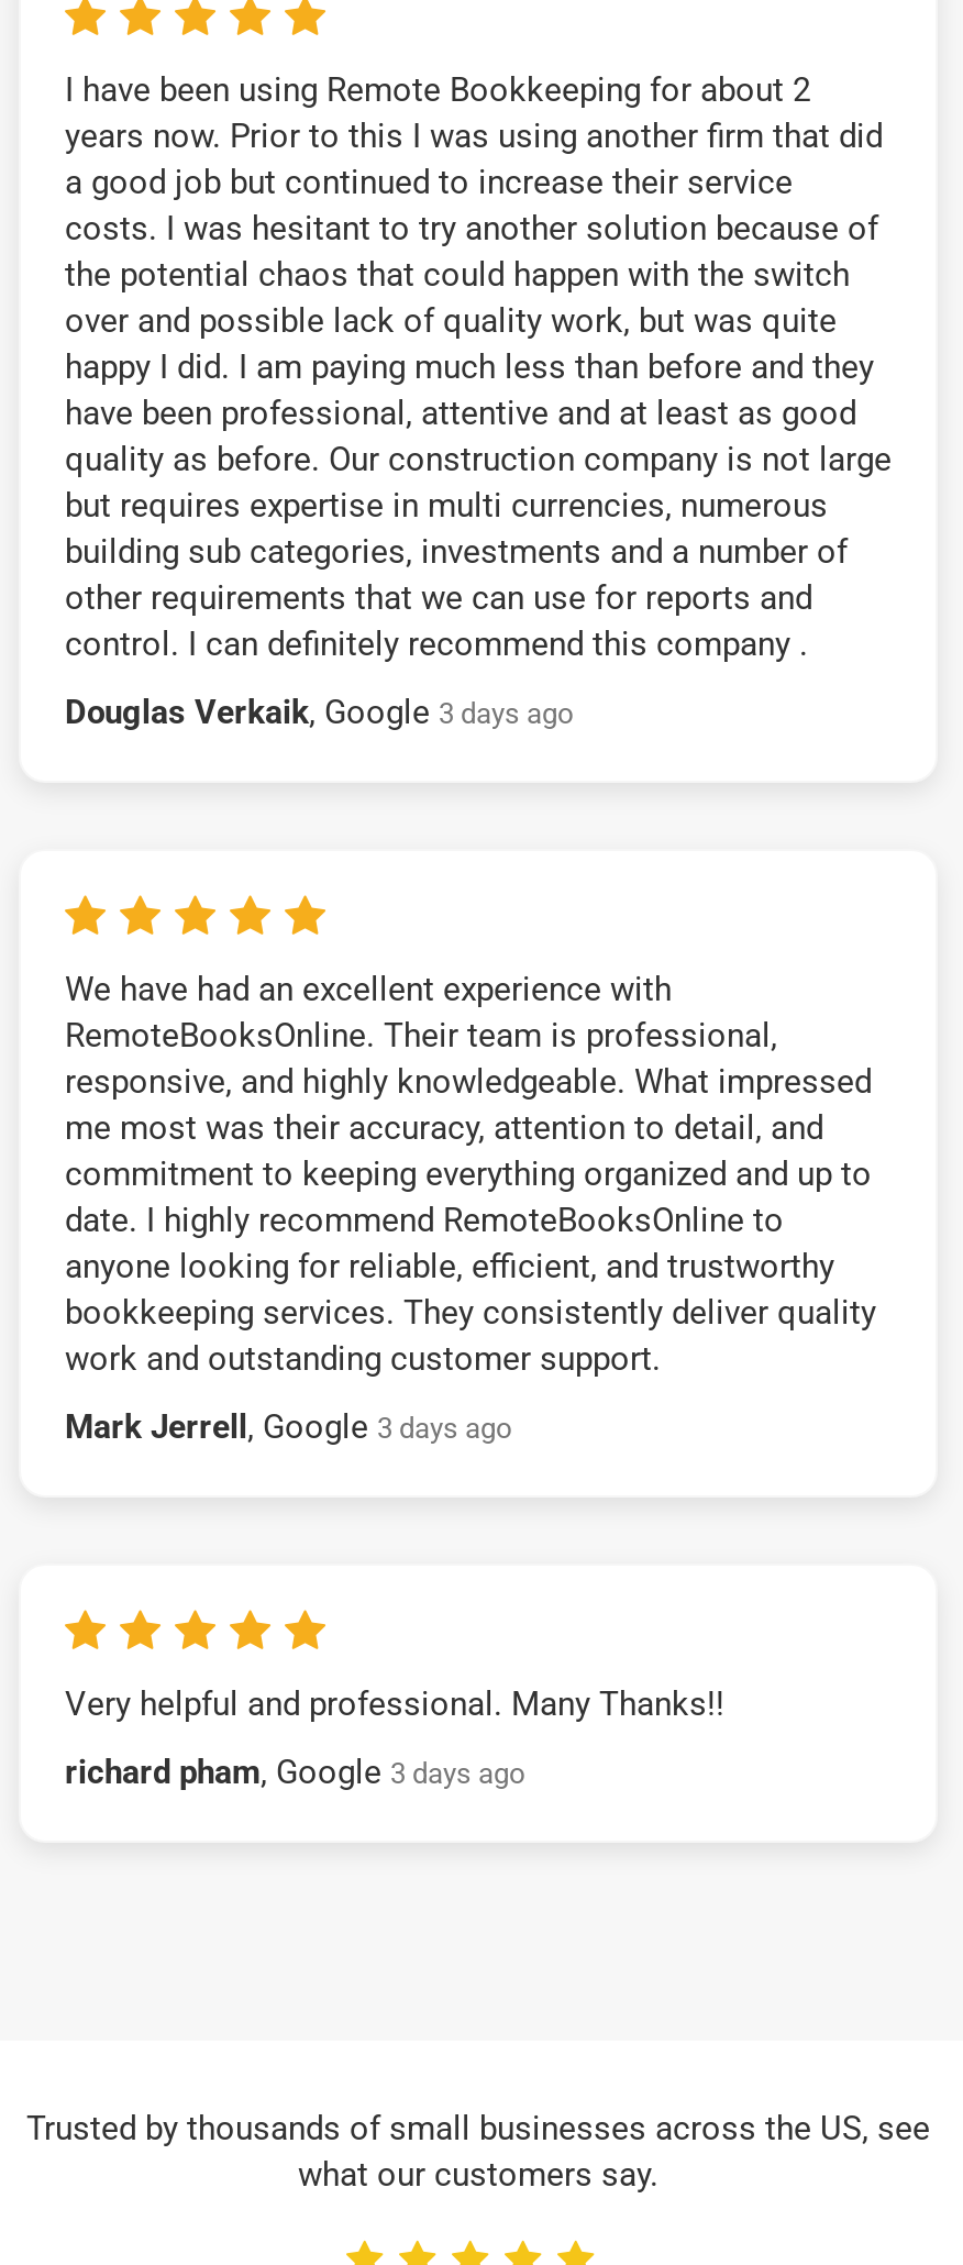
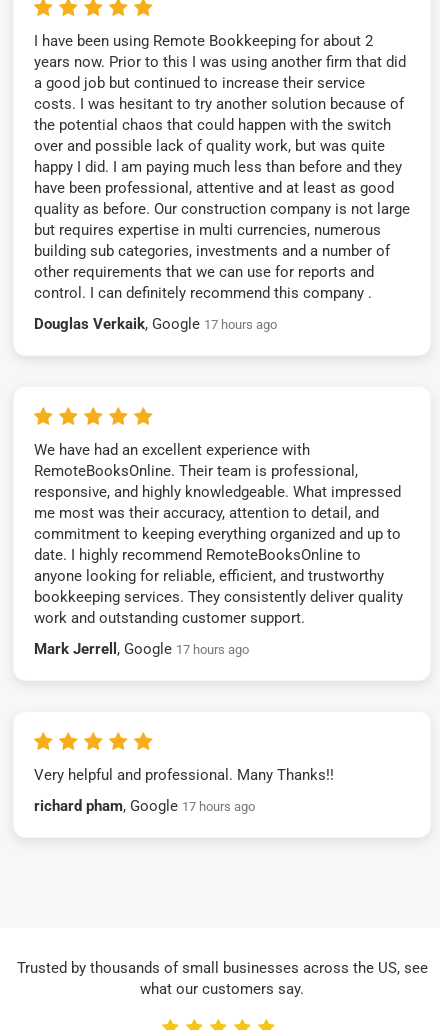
- Douglas Verkaik, Google 3 days ago
+ Douglas Verkaik, Google 17 hours ago

- Mark Jerrell, Google 3 days ago
+ Mark Jerrell, Google 17 hours ago

- richard pham, Google 3 days ago
+ richard pham, Google 17 hours ago
